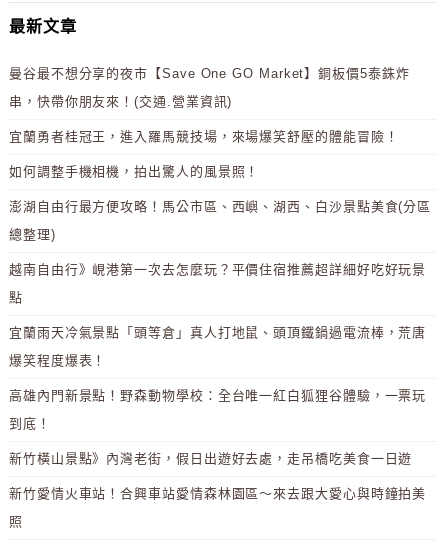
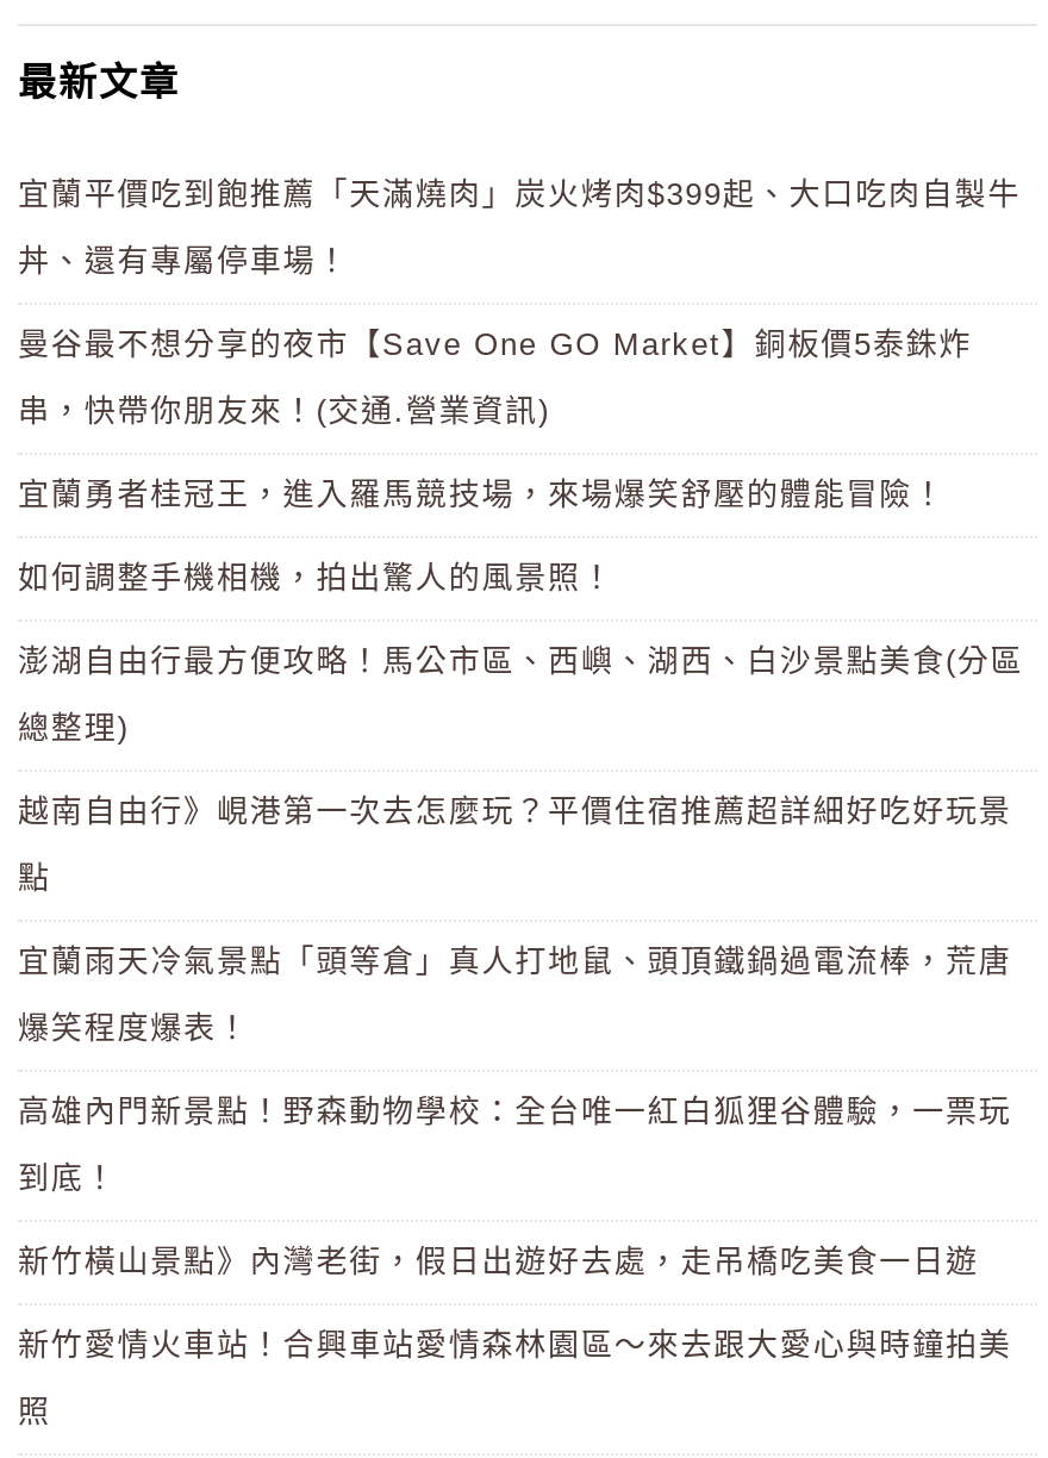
+ 宜蘭平價吃到飽推薦「天滿燒肉」炭火烤肉$399起、大口吃肉自製牛
+ 丼、還有專屬停車場！
